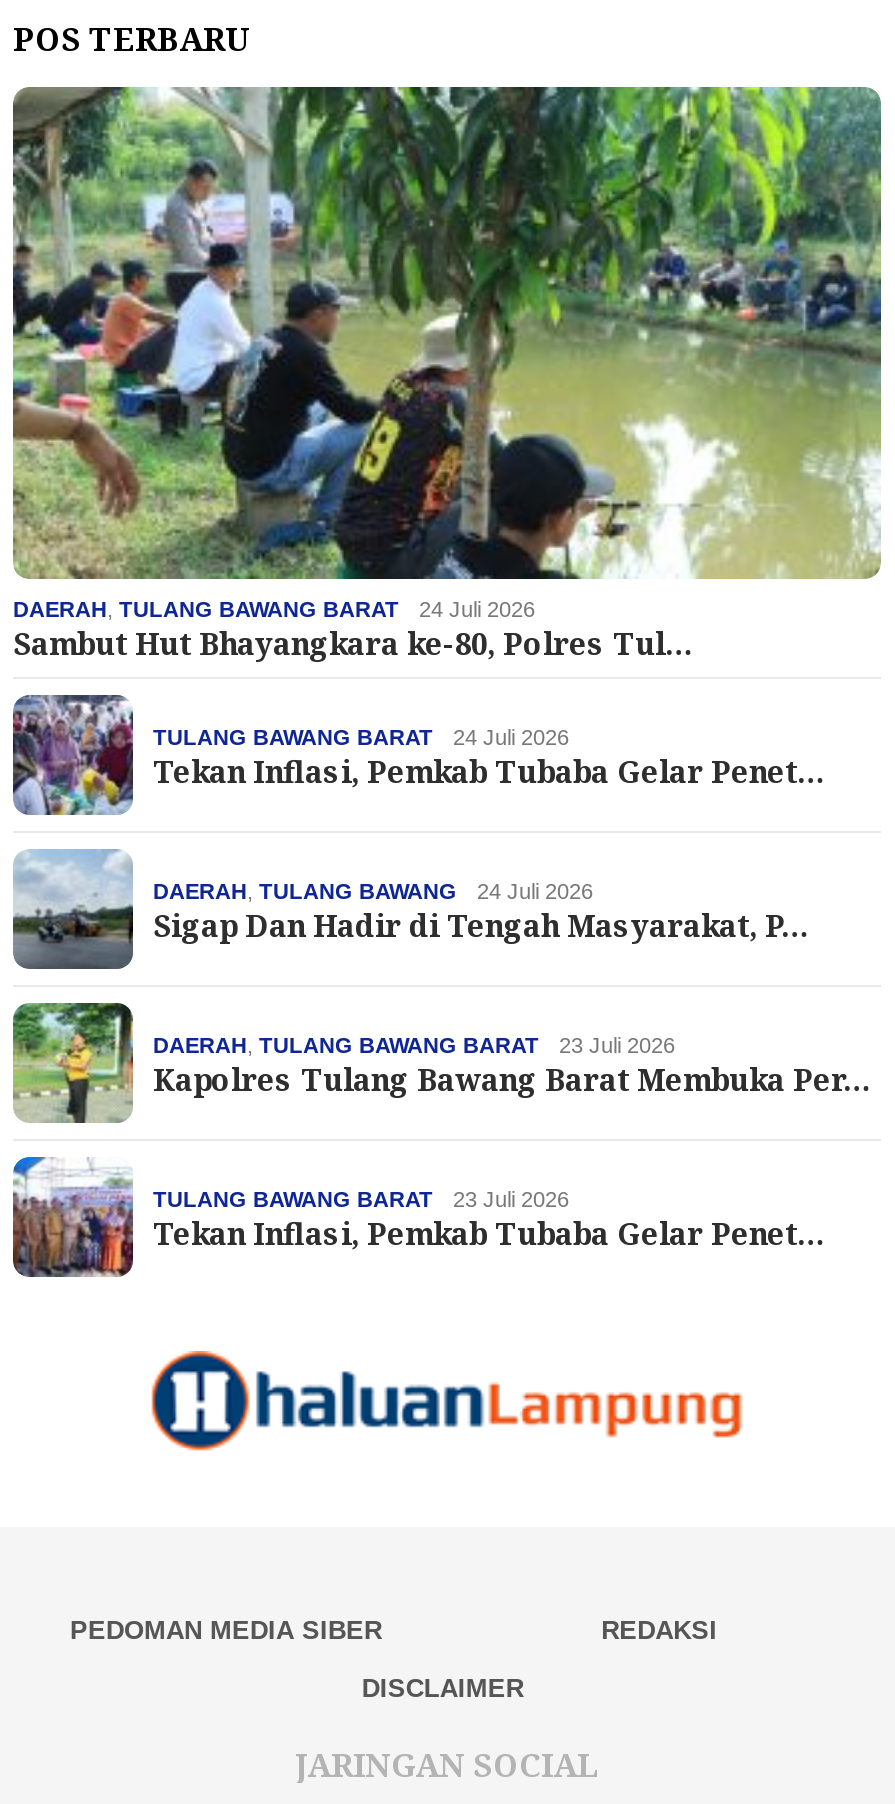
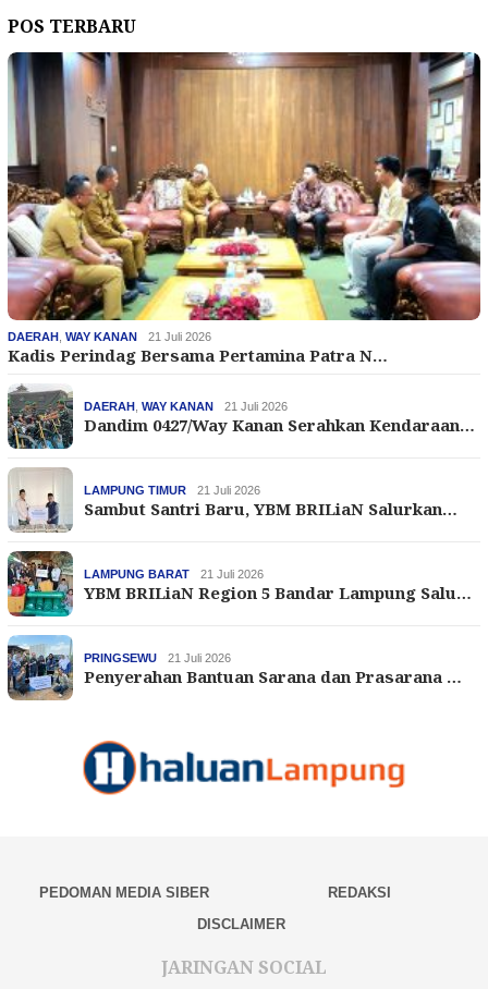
- [image]
- DAERAH, TULANG BAWANG BARAT
- 24 Juli 2026
- Sambut Hut Bhayangkara ke-80, Polres Tul…
+ [image]
+ DAERAH, WAY KANAN
+ 21 Juli 2026
+ Kadis Perindag Bersama Pertamina Patra N…

- [image]
- TULANG BAWANG BARAT
- 24 Juli 2026
- Tekan Inflasi, Pemkab Tubaba Gelar Penet…
+ [image]
+ DAERAH, WAY KANAN
+ 21 Juli 2026
+ Dandim 0427/Way Kanan Serahkan Kendaraan…

- [image]
- DAERAH, TULANG BAWANG
- 24 Juli 2026
- Sigap Dan Hadir di Tengah Masyarakat, P…
+ [image]
+ LAMPUNG TIMUR
+ 21 Juli 2026
+ Sambut Santri Baru, YBM BRILiaN Salurkan…

- [image]
- DAERAH, TULANG BAWANG BARAT
- 23 Juli 2026
- Kapolres Tulang Bawang Barat Membuka Per…
+ [image]
+ LAMPUNG BARAT
+ 21 Juli 2026
+ YBM BRILiaN Region 5 Bandar Lampung Salu…

- [image]
- TULANG BAWANG BARAT
- 23 Juli 2026
- Tekan Inflasi, Pemkab Tubaba Gelar Penet…
+ [image]
+ PRINGSEWU
+ 21 Juli 2026
+ Penyerahan Bantuan Sarana dan Prasarana …
